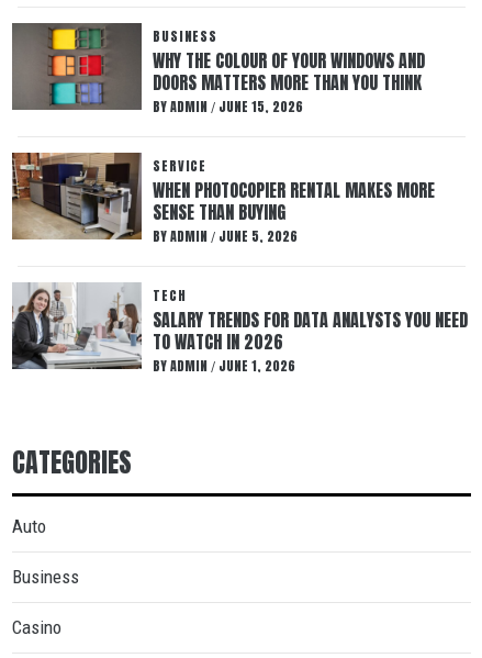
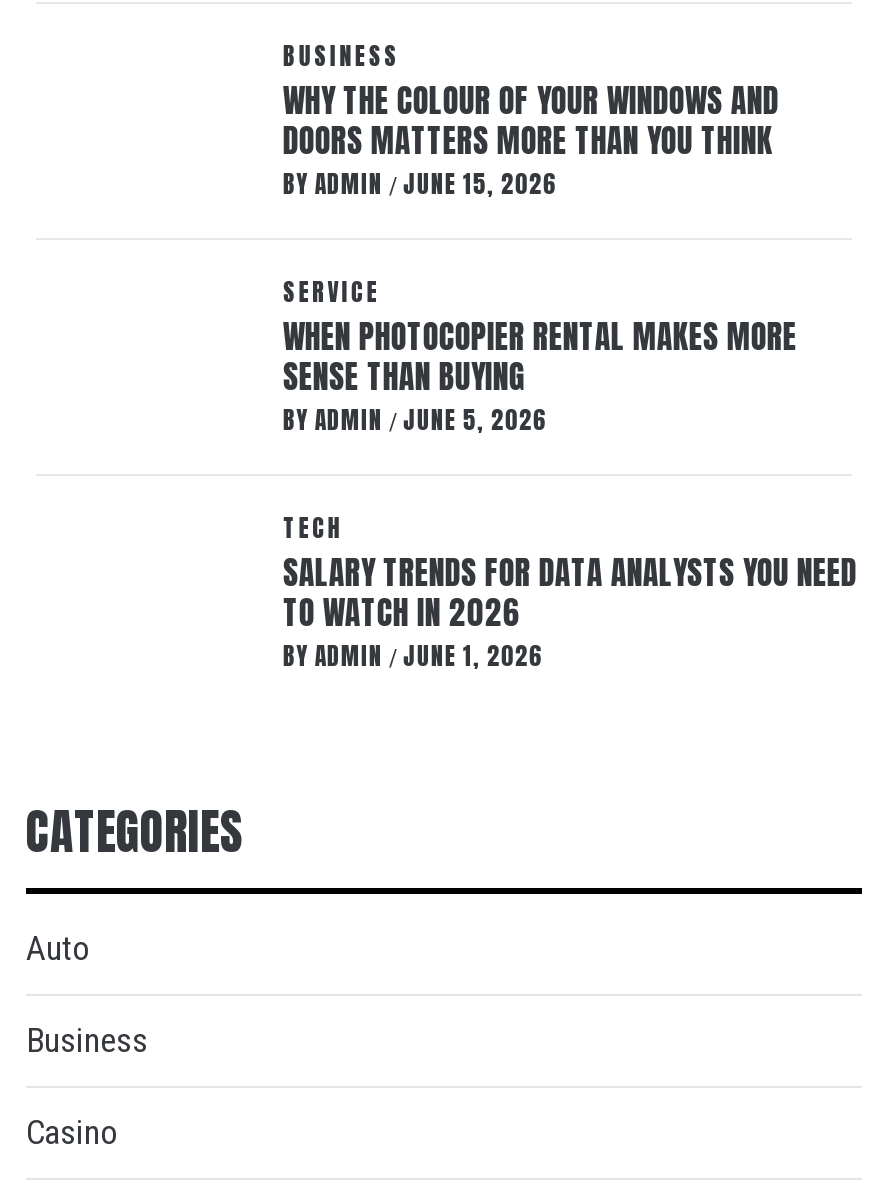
- [image]

- [image]

- [image]
